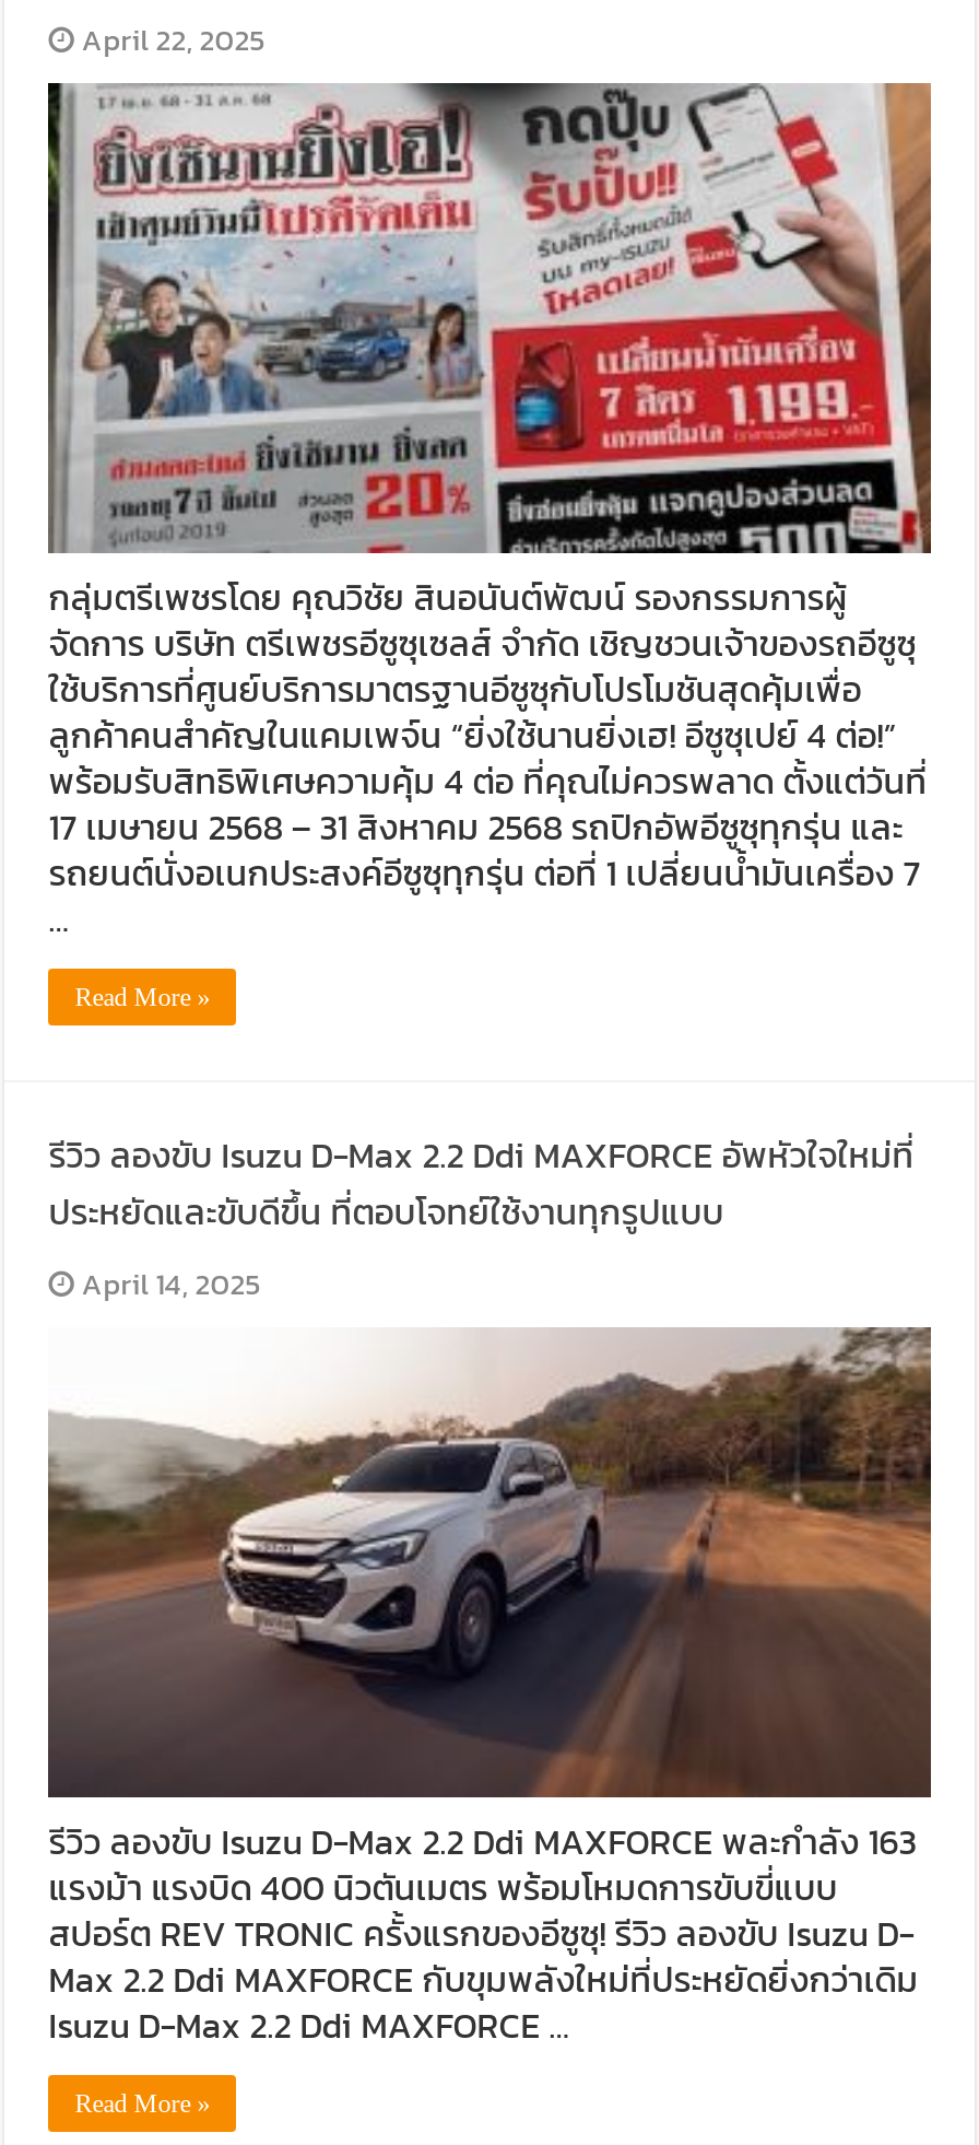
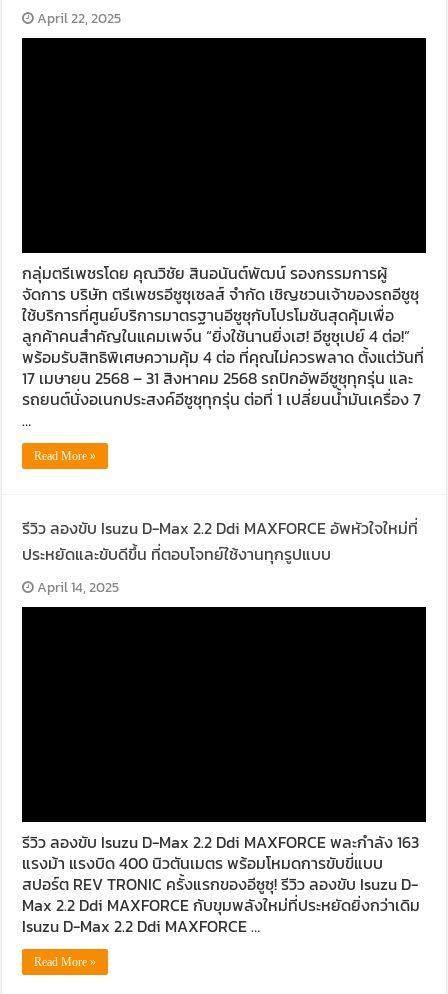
- [image]

- [image]
